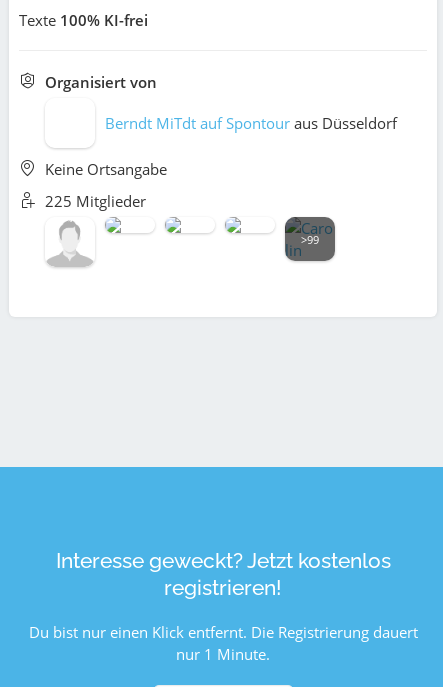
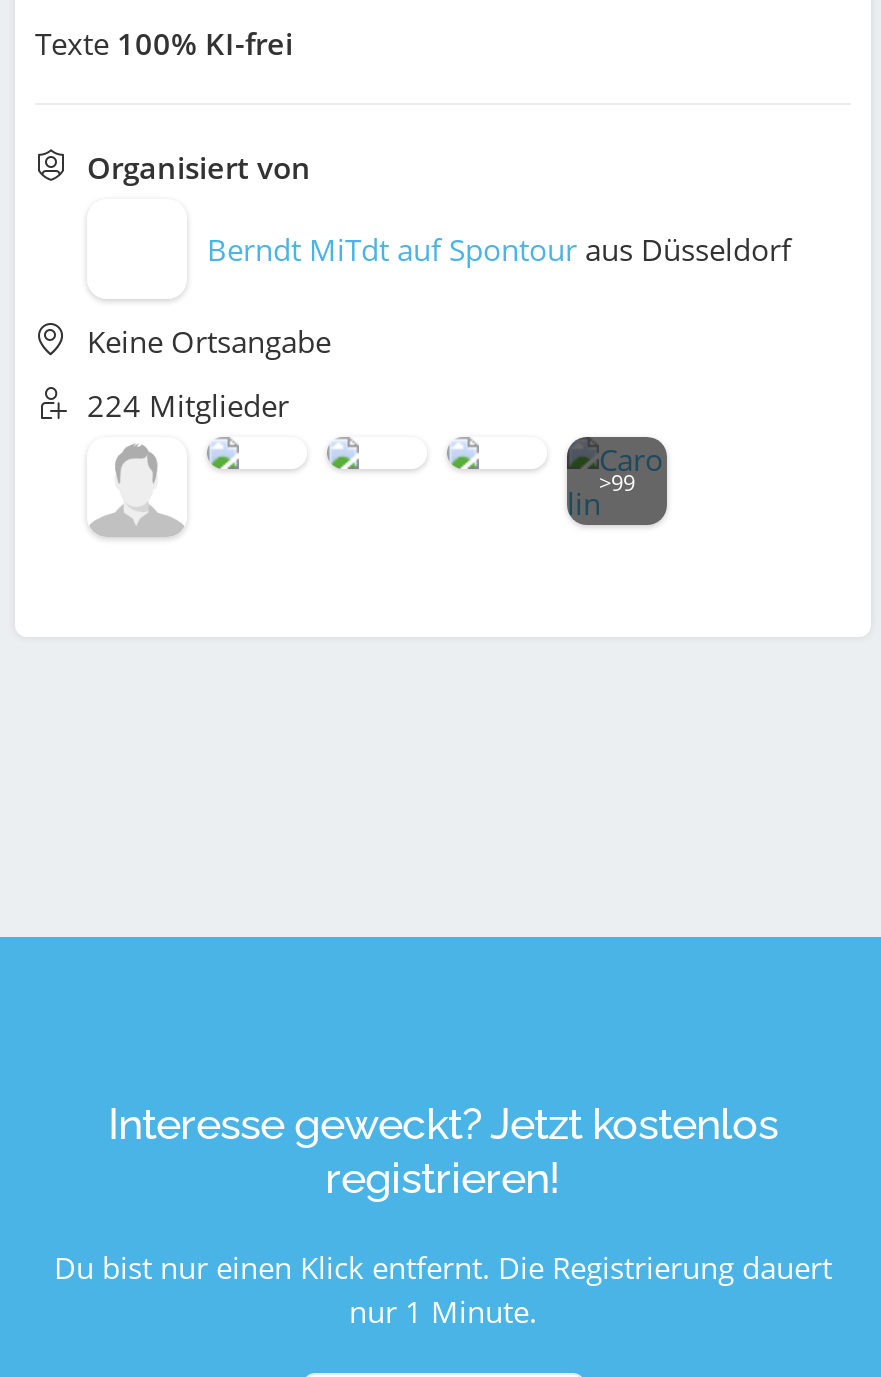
- 225 Mitglieder
+ 224 Mitglieder
